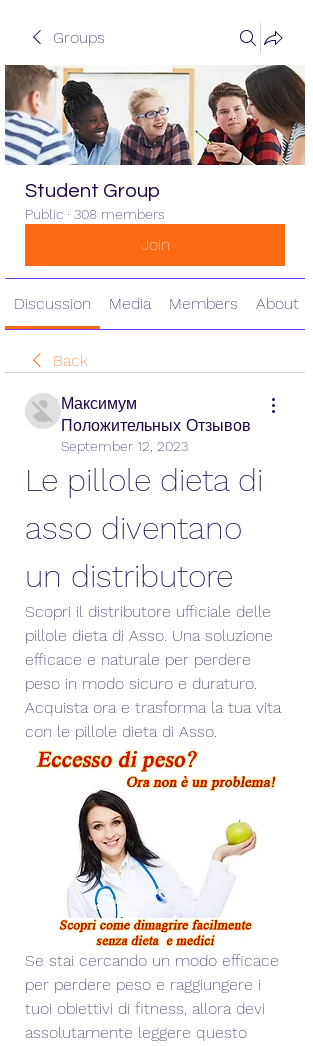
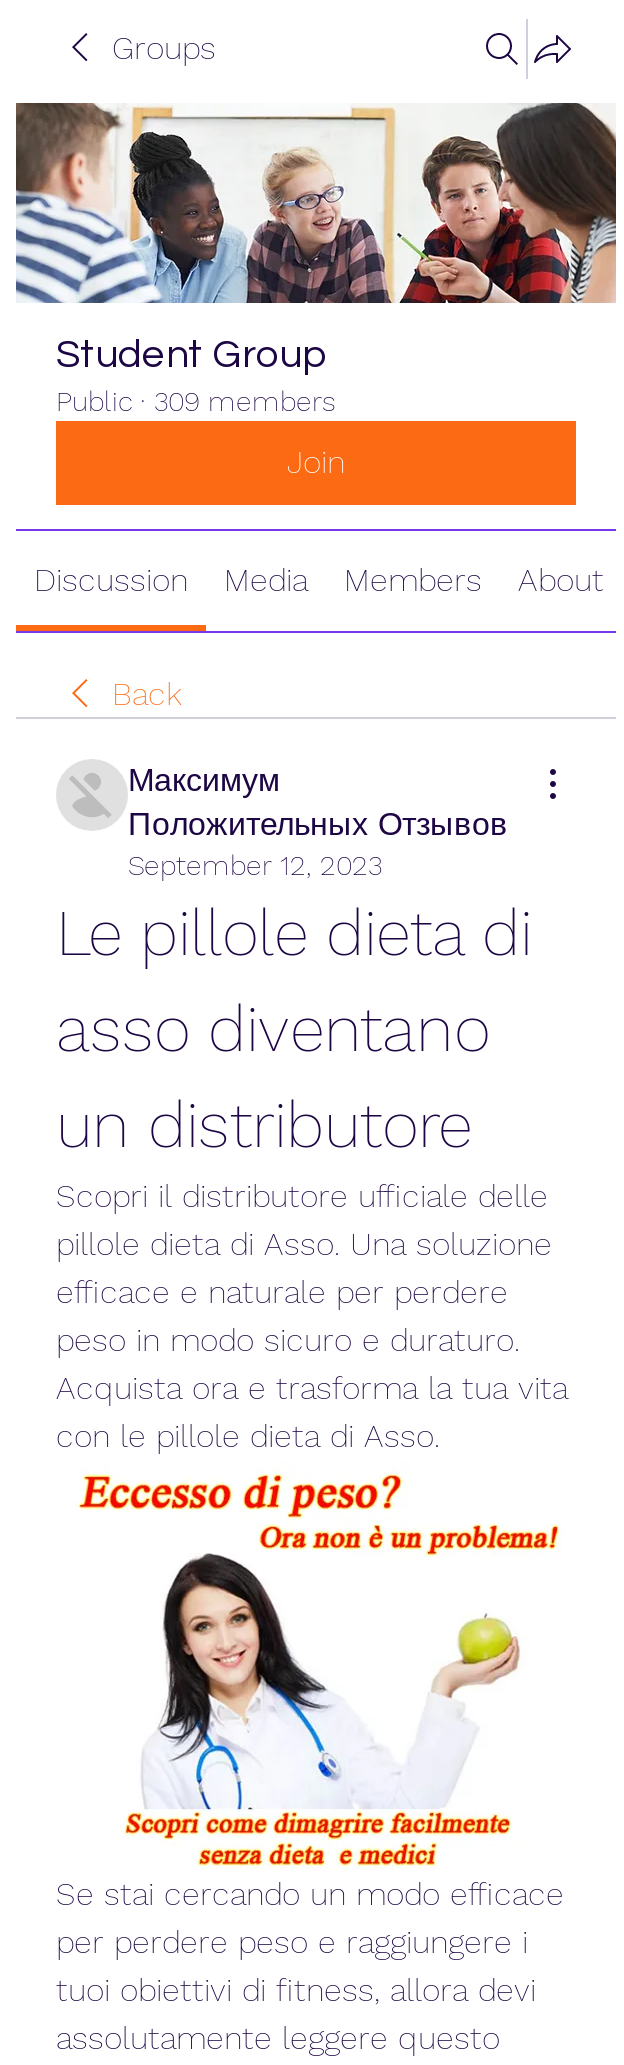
- Public · 308 members
+ Public · 309 members
